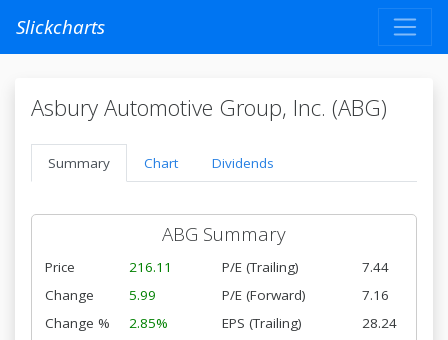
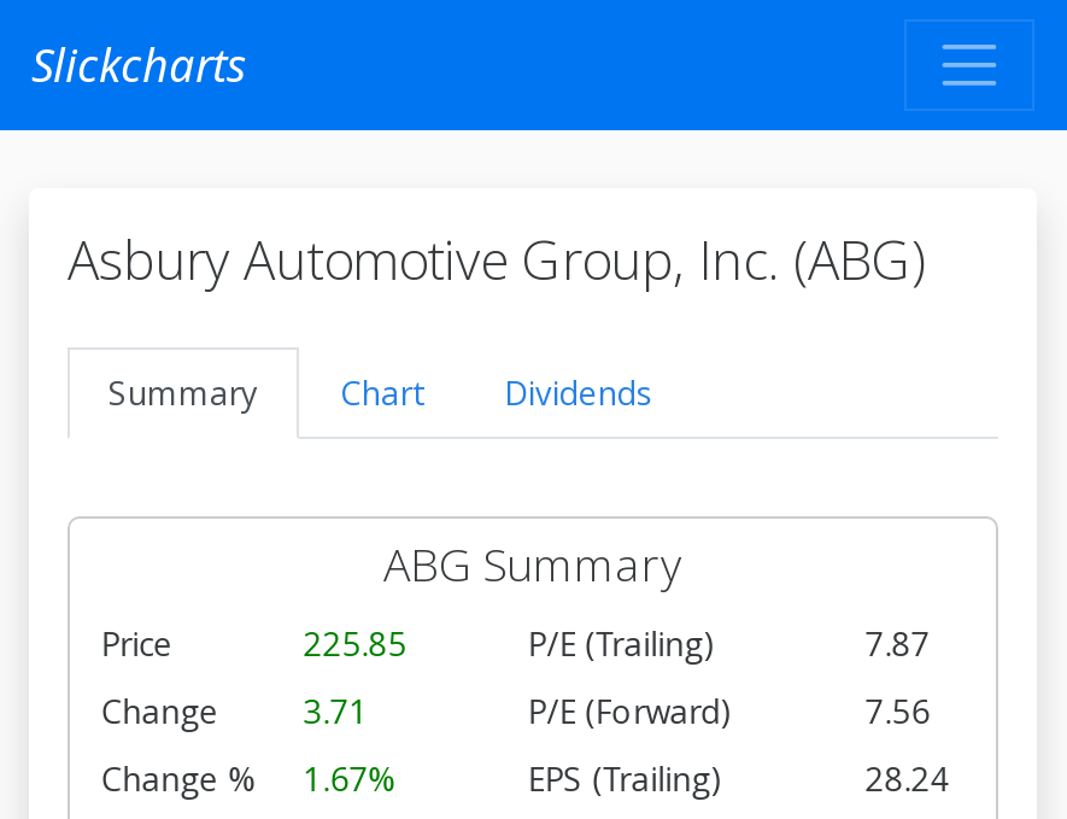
- 216.11
+ 225.85

- 7.44
+ 7.87

- Change 5.99
+ Change 3.71

- 7.16
+ 7.56

- Change % 2.85%
+ Change % 1.67%
